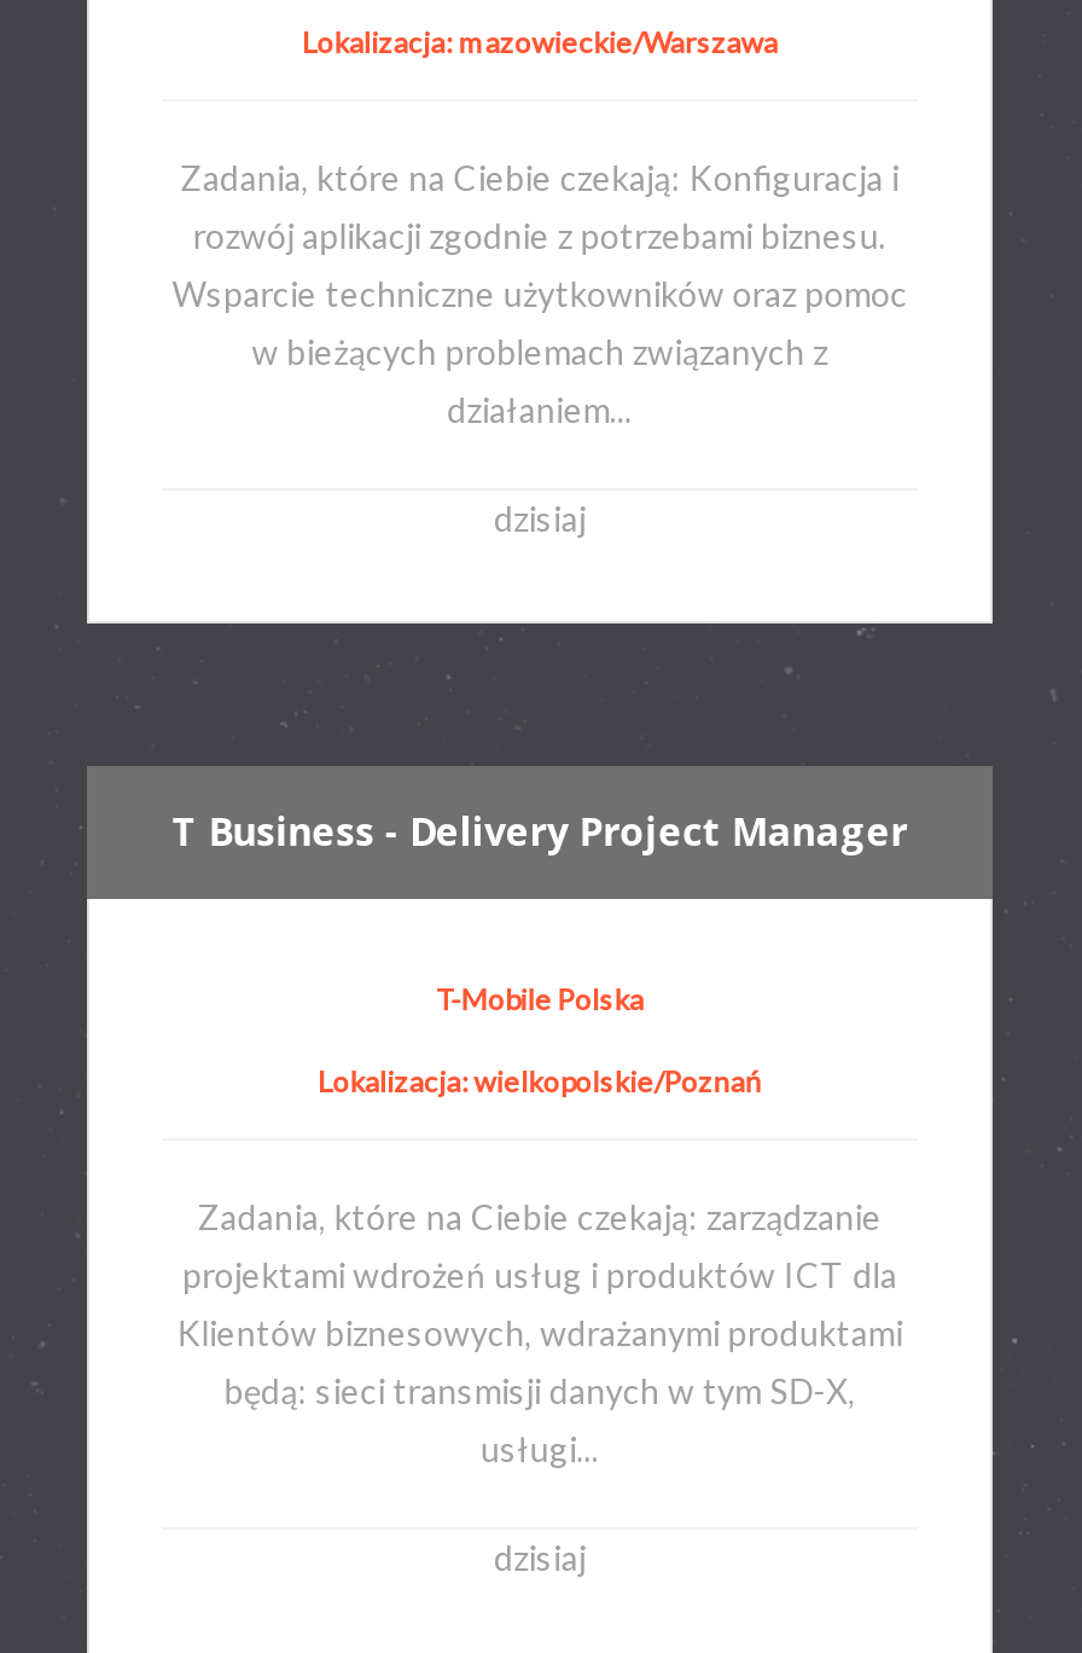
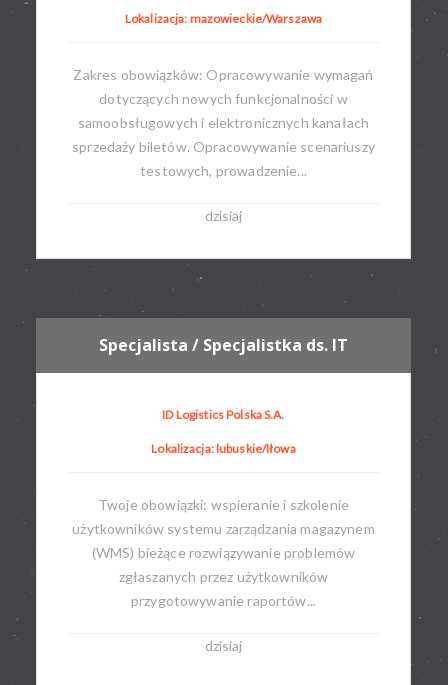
- Zadania, które na Ciebie czekają: Konfiguracja i
- rozwój aplikacji zgodnie z potrzebami biznesu.
- Wsparcie techniczne użytkowników oraz pomoc
- w bieżących problemach związanych z
- działaniem...
+ Zakres obowiązków: Opracowywanie wymagań
+ dotyczących nowych funkcjonalności w
+ samoobsługowych i elektronicznych kanałach
+ sprzedaży biletów. Opracowywanie scenariuszy
+ testowych, prowadzenie...

- T Business - Delivery Project Manager
+ Specjalista / Specjalistka ds. IT

- T-Mobile Polska
+ ID Logistics Polska S.A.

- Lokalizacja: wielkopolskie/Poznań
+ Lokalizacja: lubuskie/Iłowa

- Zadania, które na Ciebie czekają: zarządzanie
- projektami wdrożeń usług i produktów ICT dla
- Klientów biznesowych, wdrażanymi produktami
- będą: sieci transmisji danych w tym SD-X,
- usługi...
+ Twoje obowiązki: wspieranie i szkolenie
+ użytkowników systemu zarządzania magazynem
+ (WMS) bieżące rozwiązywanie problemów
+ zgłaszanych przez użytkowników
+ przygotowywanie raportów...
